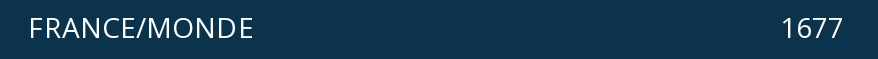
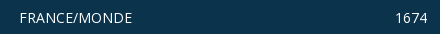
- 1677
+ 1674
